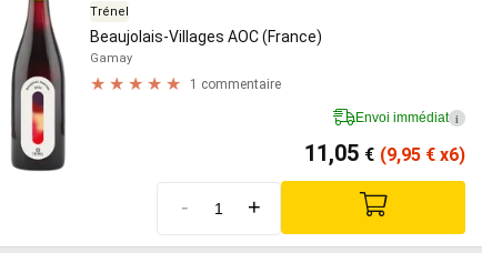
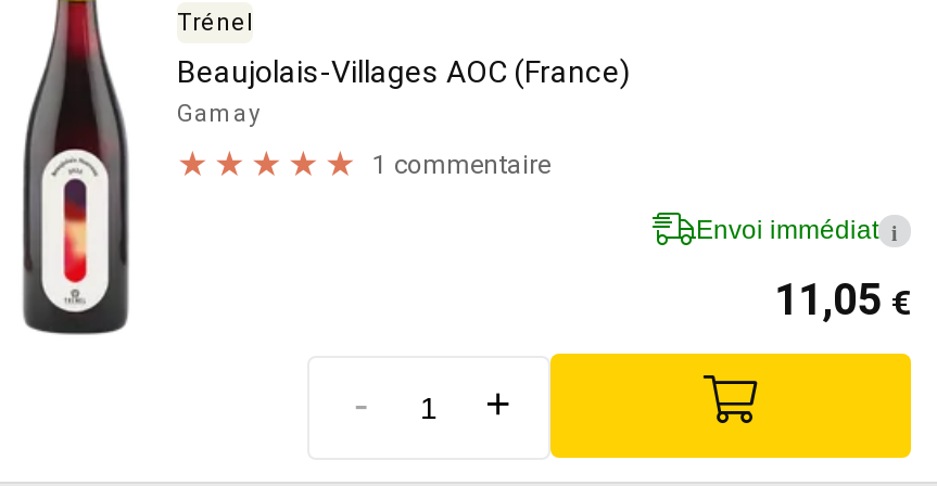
- 11,05 € (9,95 €x6)
+ 11,05 €
